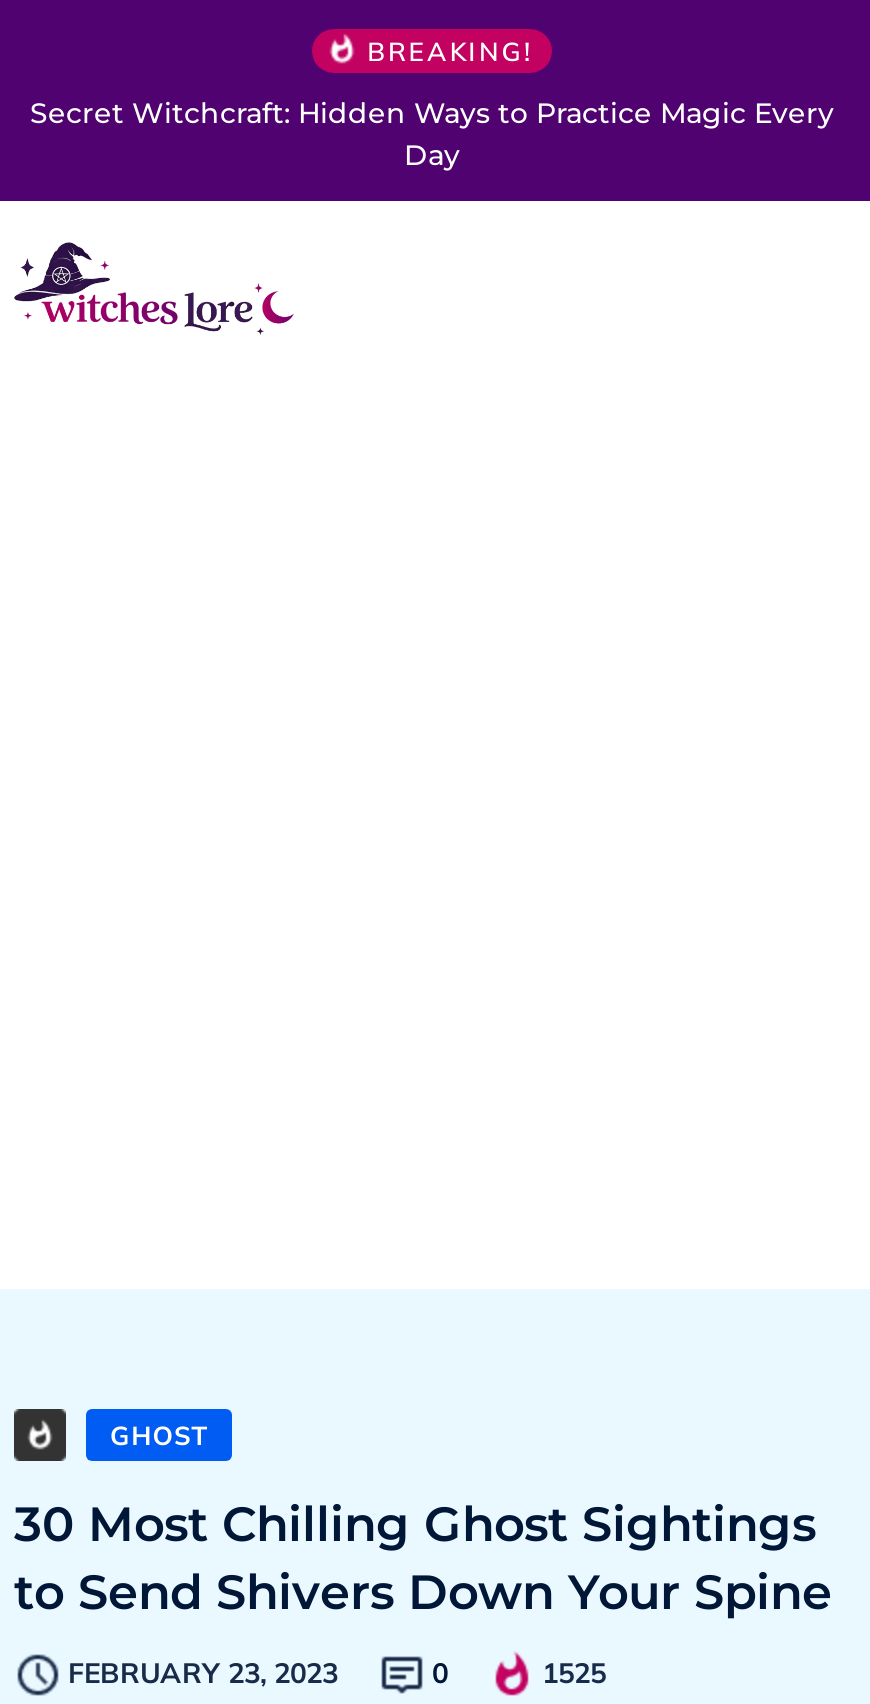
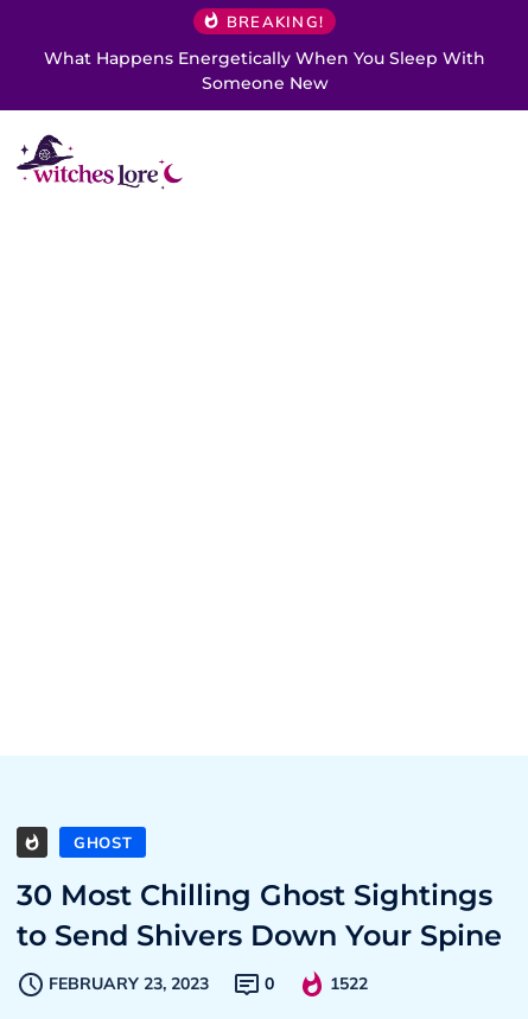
- Secret Witchcraft: Hidden Ways to Practice Magic Every
- Day
+ What Happens Energetically When You Sleep With
+ Someone New

- 1525
+ 1522
